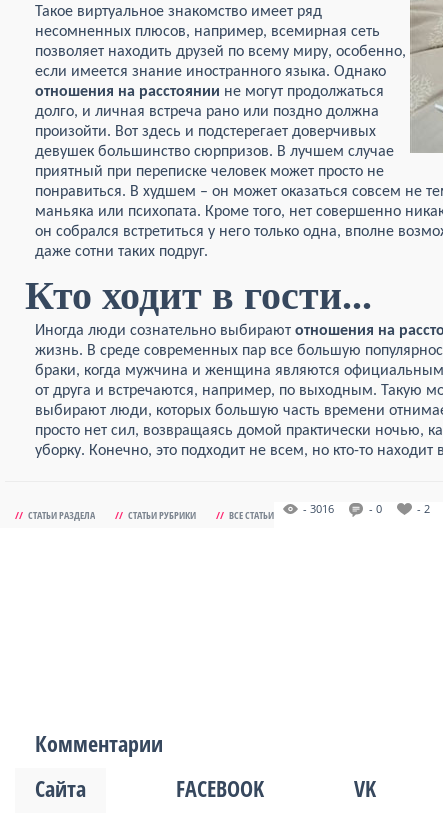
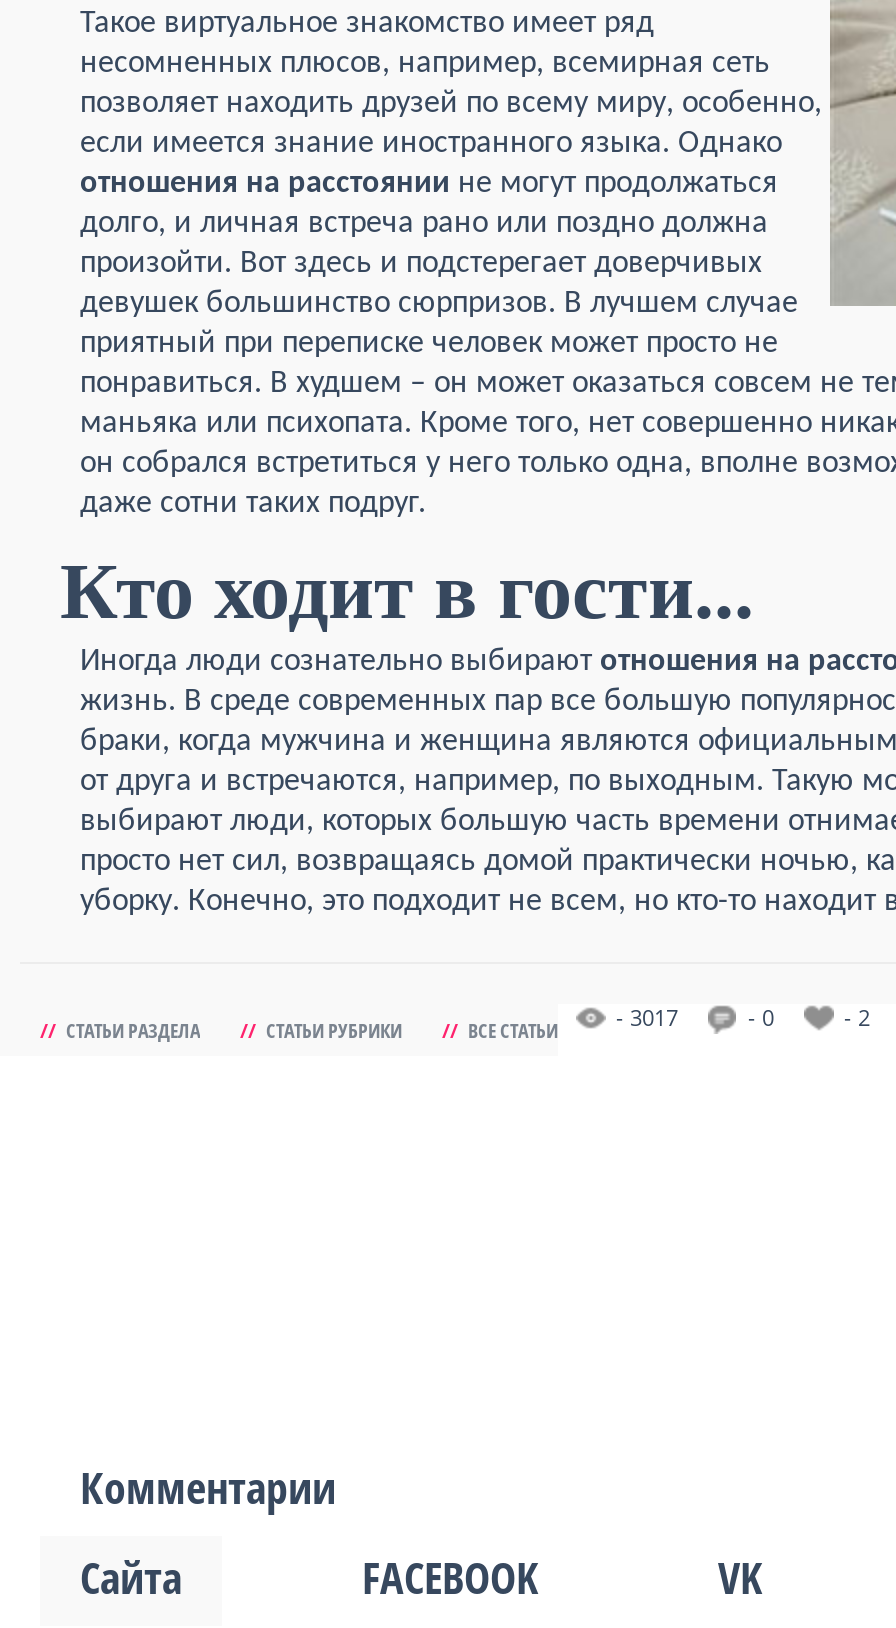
- - 3016
+ - 3017
